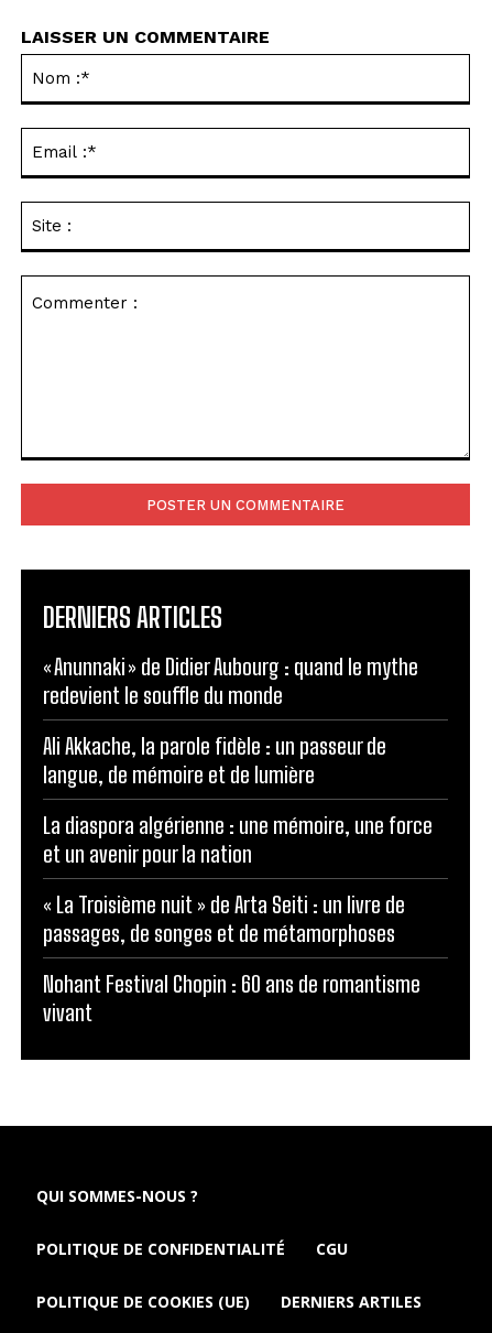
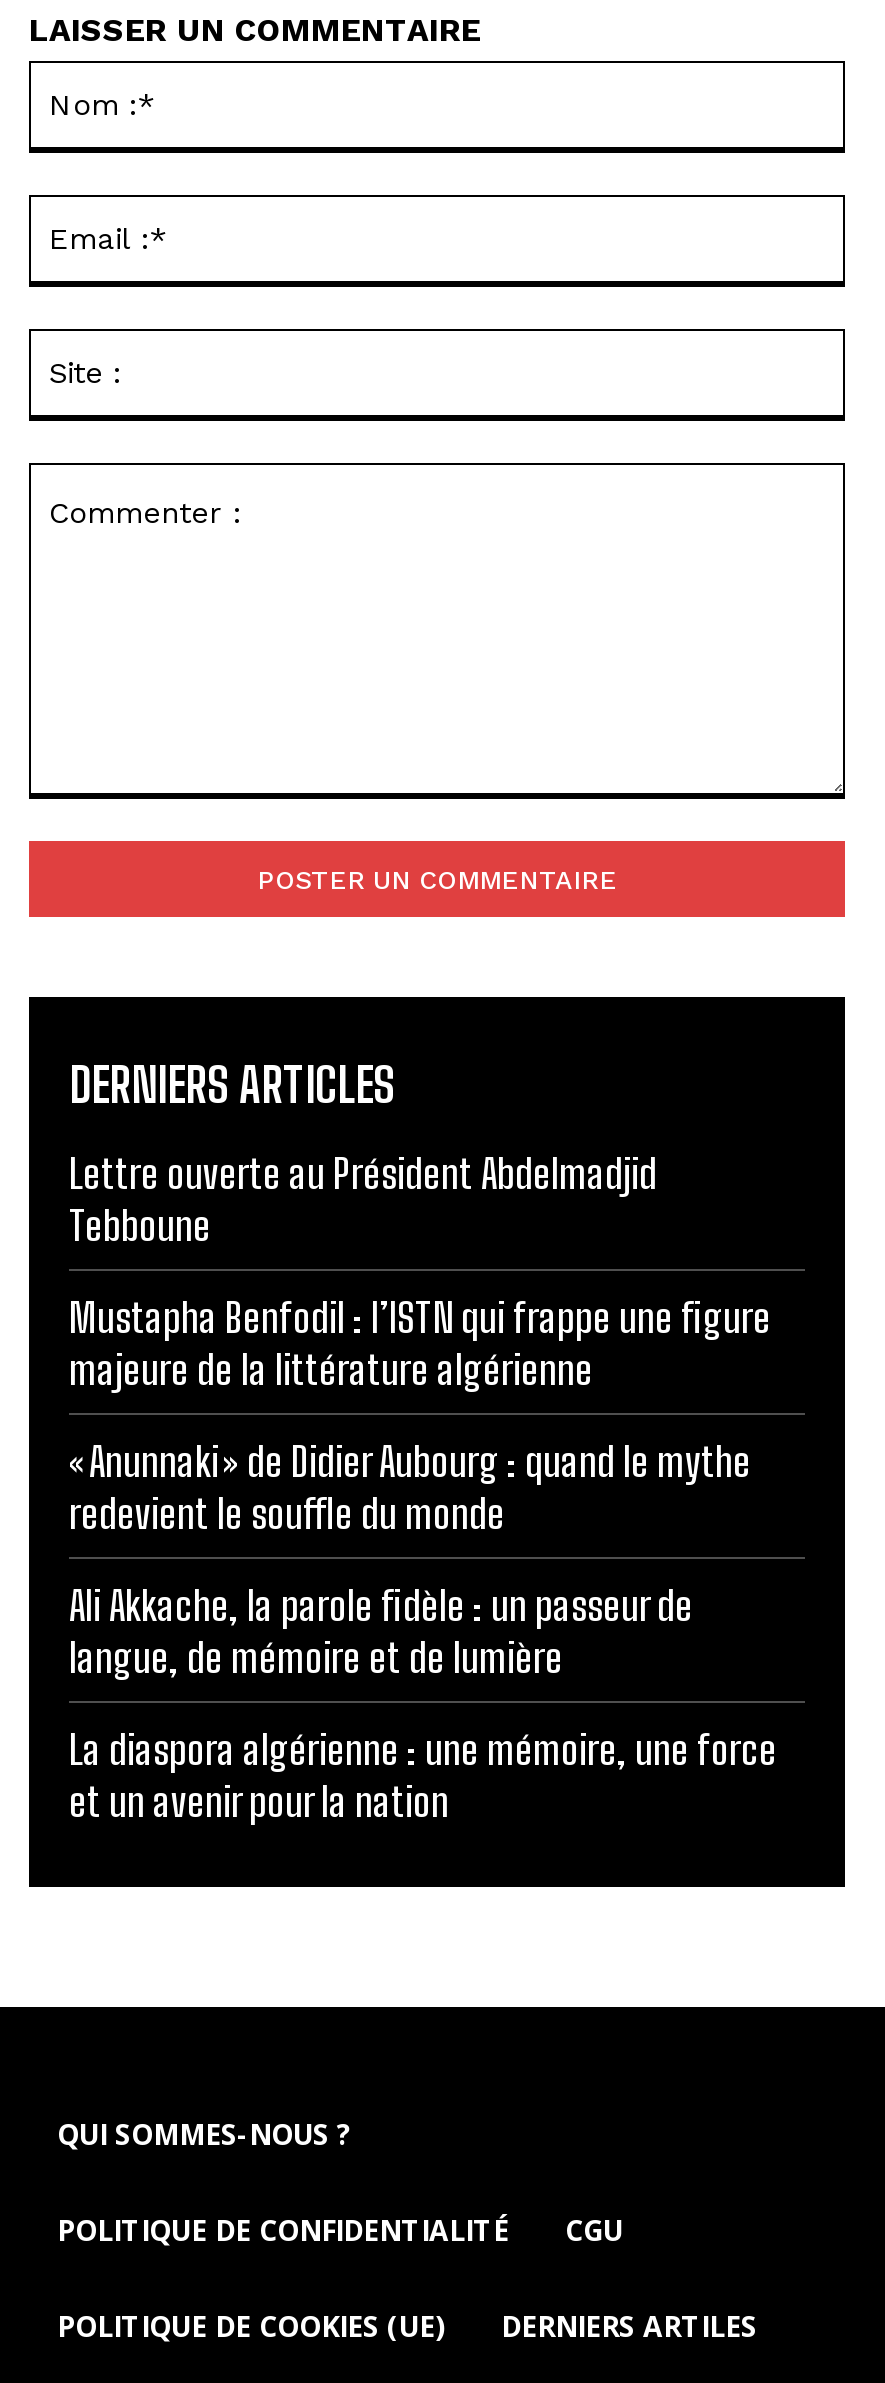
+ Lettre ouverte au Président Abdelmadjid
+ Tebboune
+ Mustapha Benfodil : l’ISTN qui frappe une figure
+ majeure de la littérature algérienne

moved down: « Anunnaki » de Didier Aubourg : quand le mythe | redevient le souffle du monde | Ali Akkache, la parole fidèle : un passeur de | langue, de mémoire et de lumière | La diaspora algérienne : une mémoire, une force | et un avenir pour la nation

- « La Troisième nuit » de Arta Seiti : un livre de
- passages, de songes et de métamorphoses
- Nohant Festival Chopin : 60 ans de romantisme
- vivant
